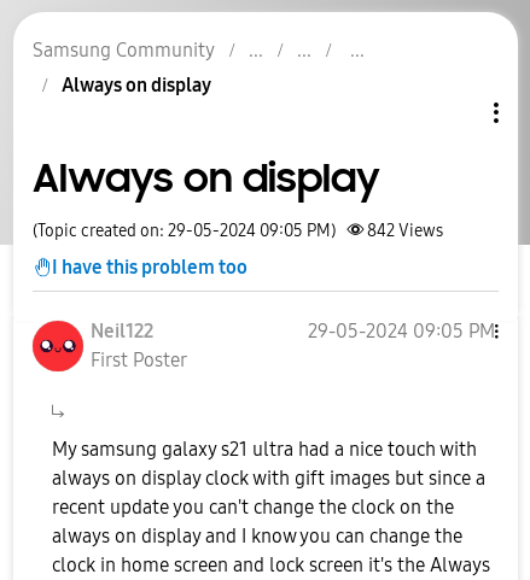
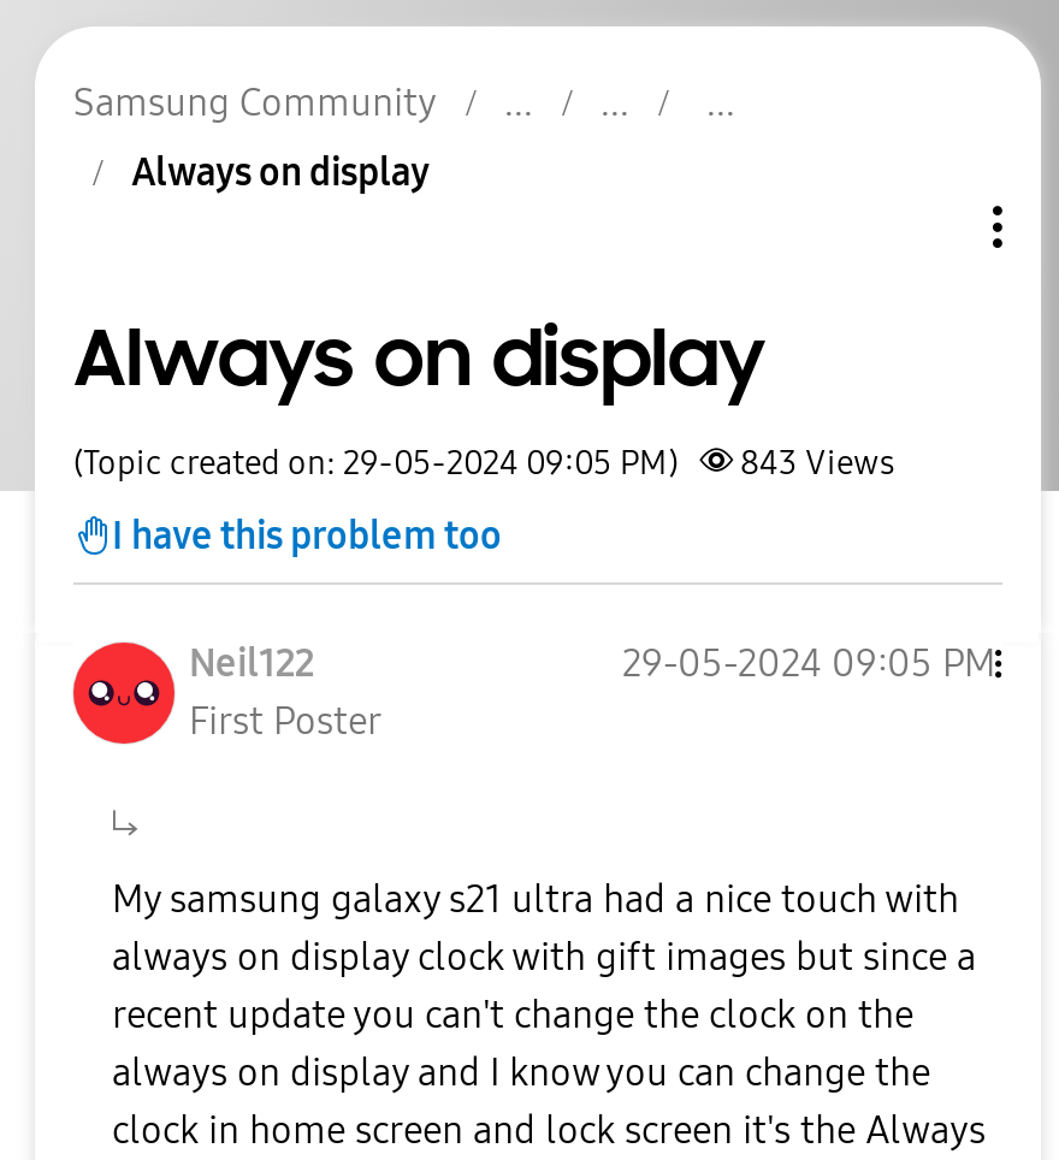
- (Topic created on: 29-05-2024 09:05 PM) 842 Views
+ (Topic created on: 29-05-2024 09:05 PM) 843 Views
